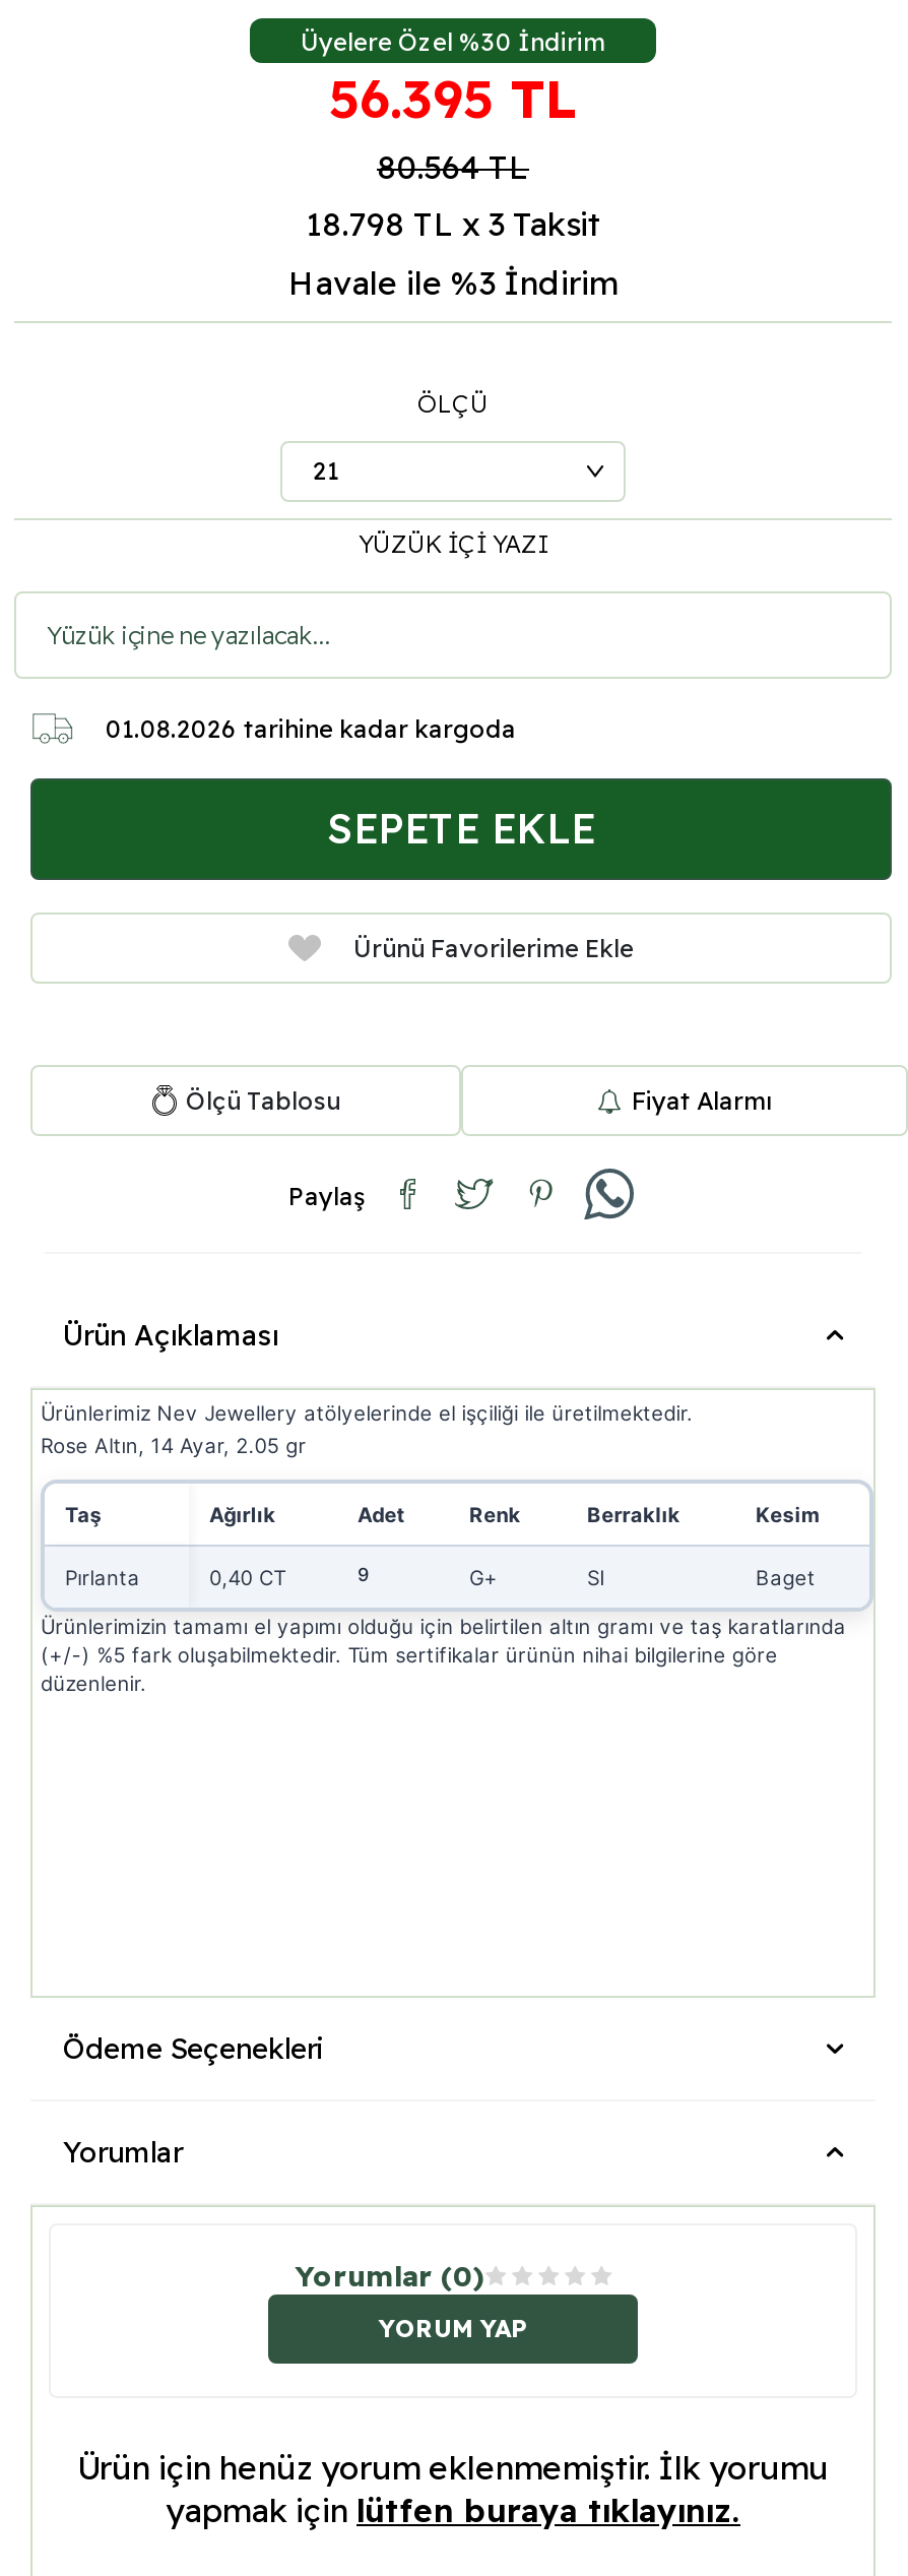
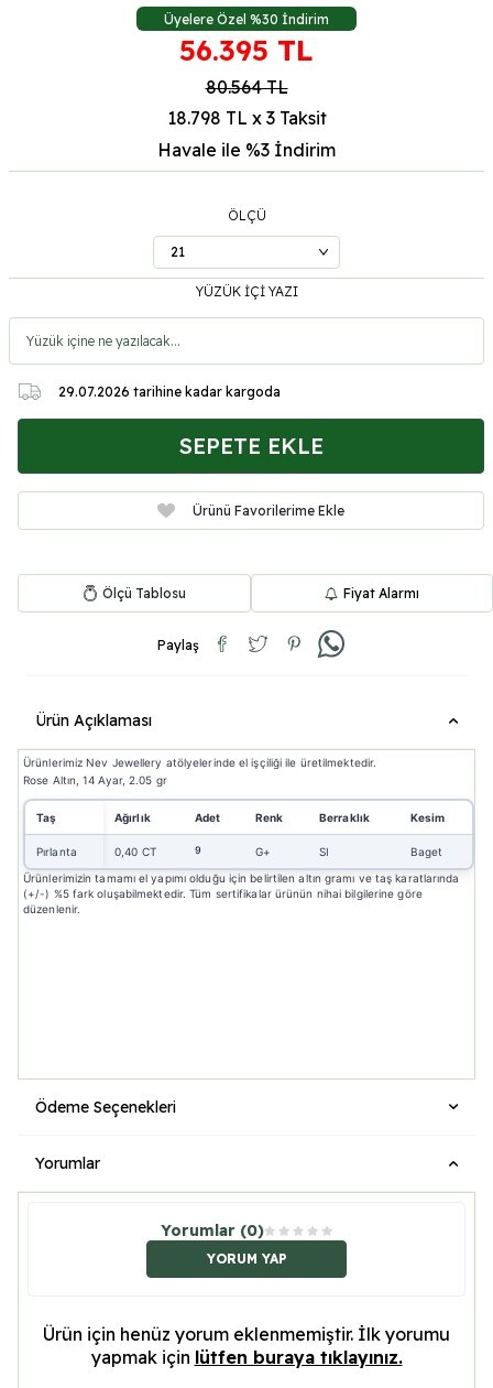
- 01.08.2026 tarihine kadar kargoda
+ 29.07.2026 tarihine kadar kargoda
